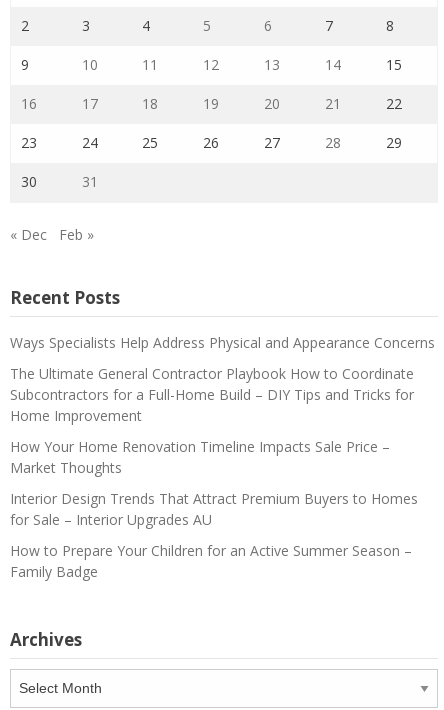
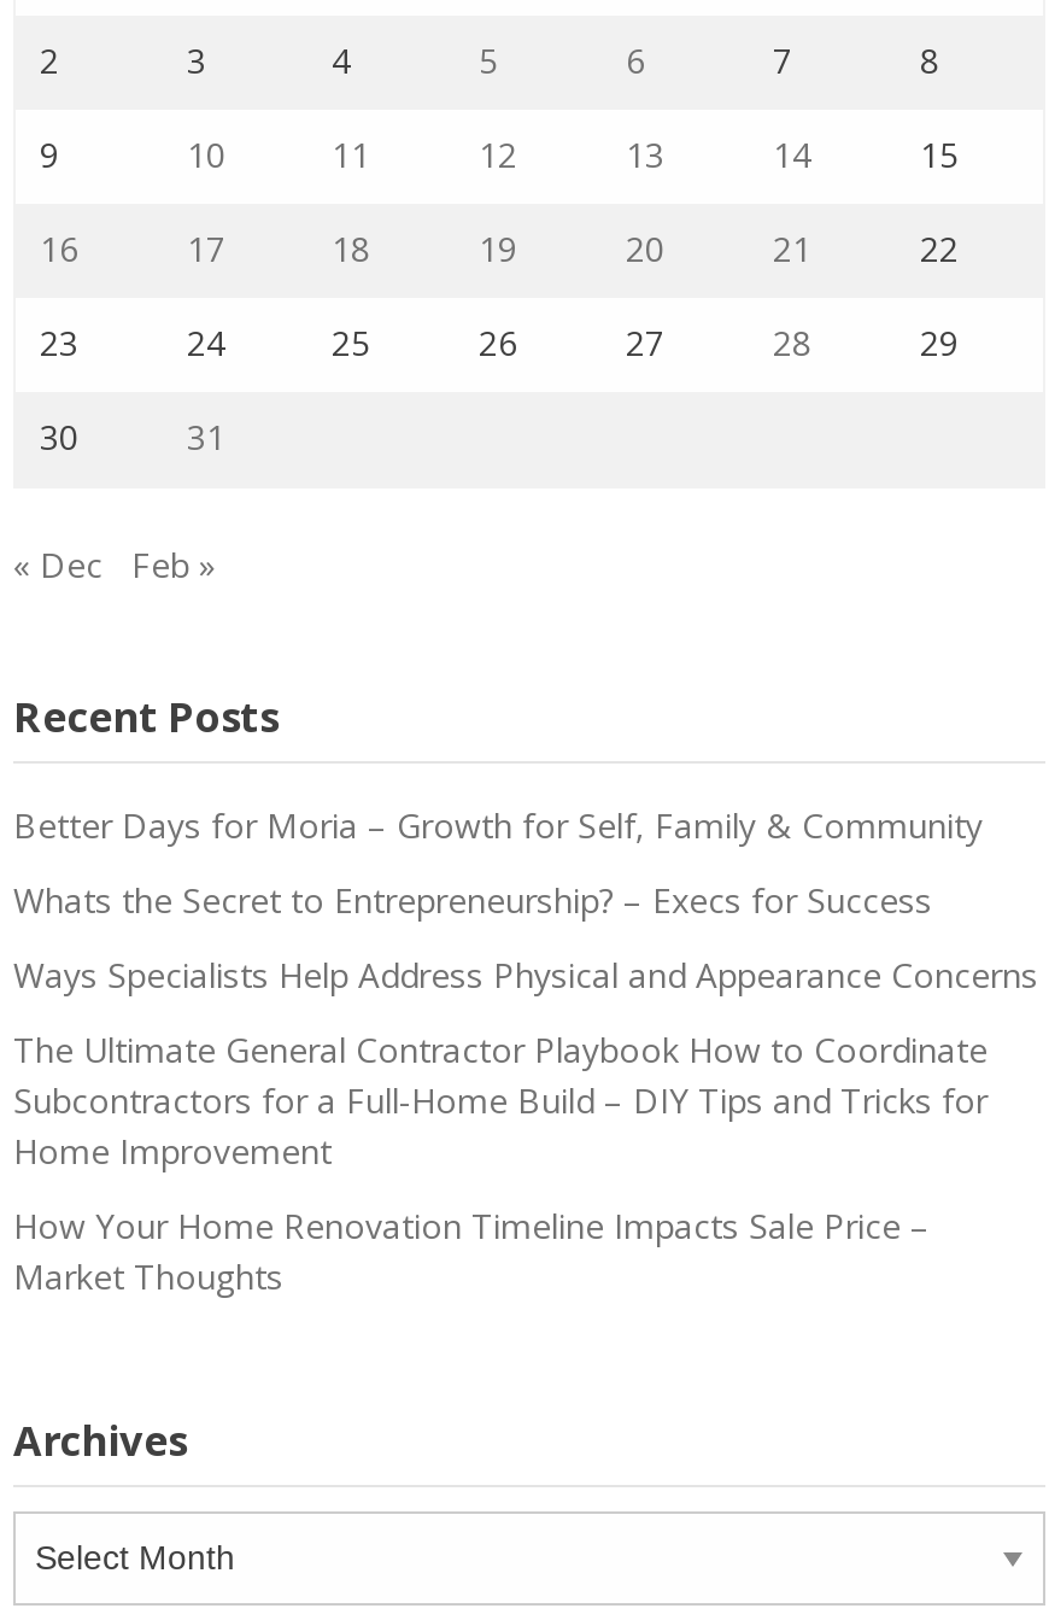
+ Better Days for Moria – Growth for Self, Family & Community
+ Whats the Secret to Entrepreneurship? – Execs for Success

moved down: Ways Specialists Help Address Physical and Appearance Concerns | The Ultimate General Contractor Playbook How to Coordinate | Subcontractors for a Full-Home Build – DIY Tips and Tricks for | Home Improvement | How Your Home Renovation Timeline Impacts Sale Price – | Market Thoughts

- Interior Design Trends That Attract Premium Buyers to Homes
- for Sale – Interior Upgrades AU
- How to Prepare Your Children for an Active Summer Season –
- Family Badge
